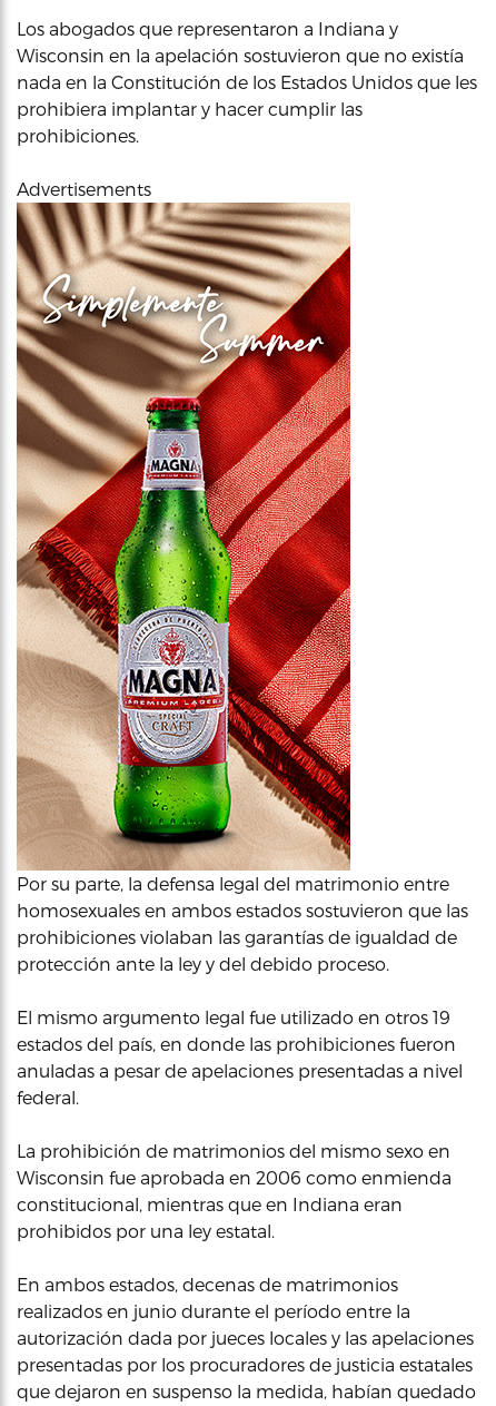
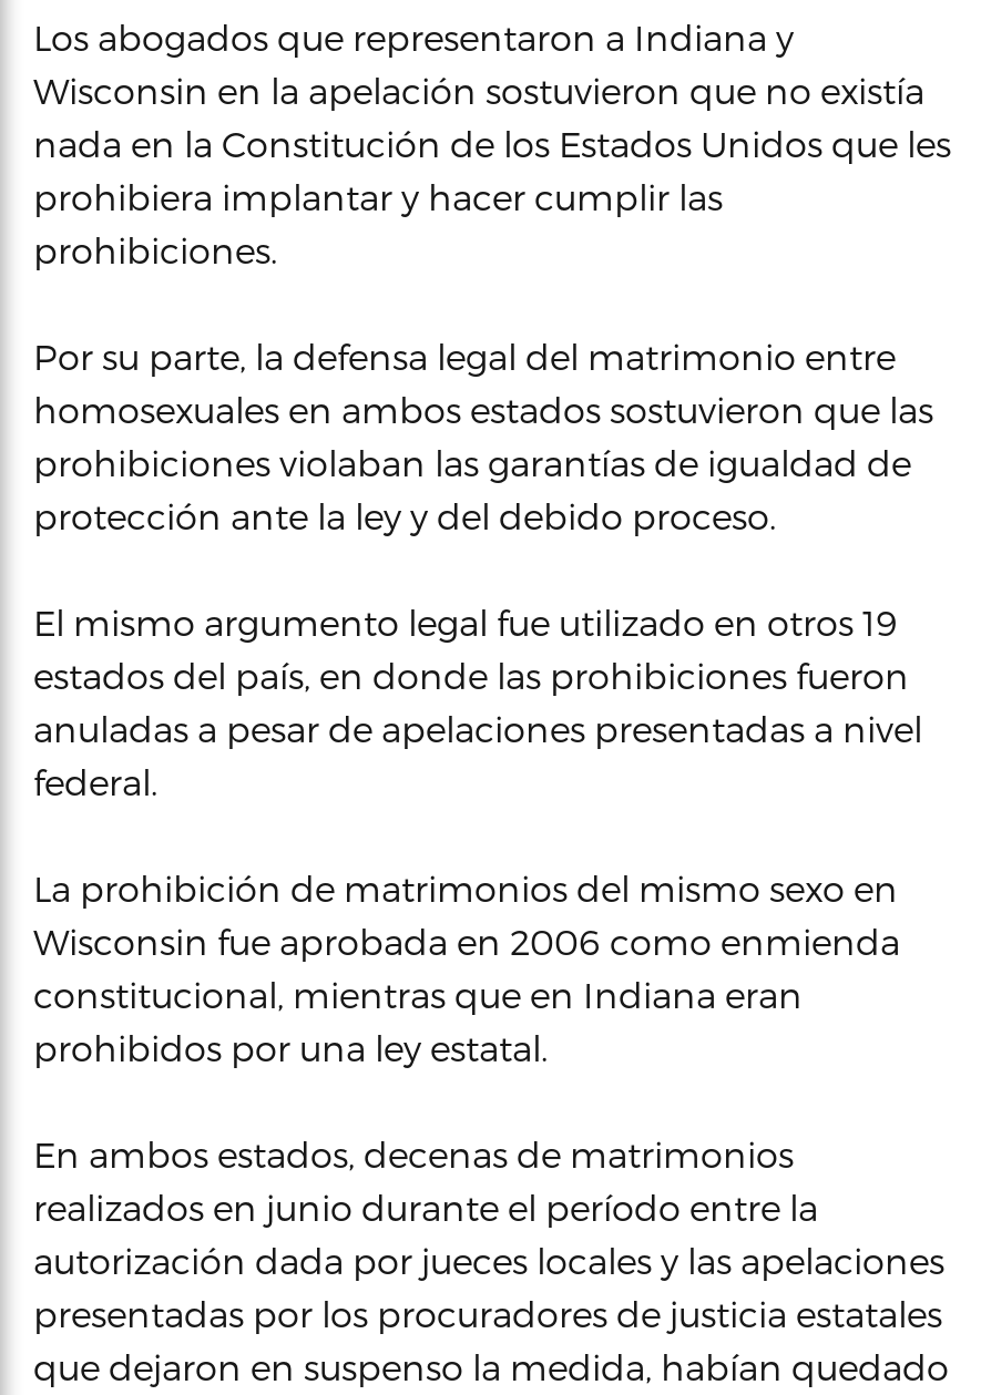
- Advertisements

- [image]
